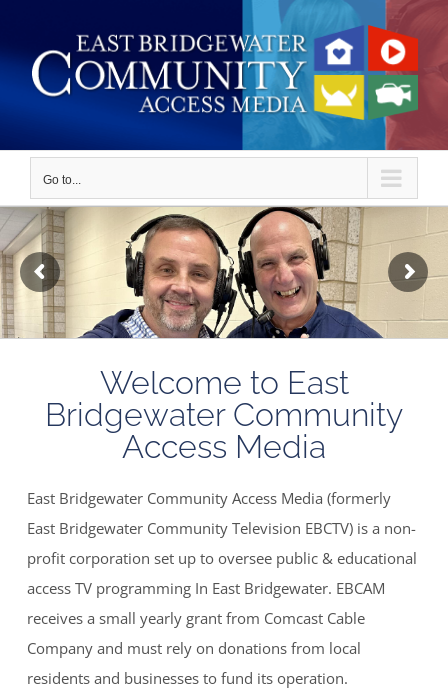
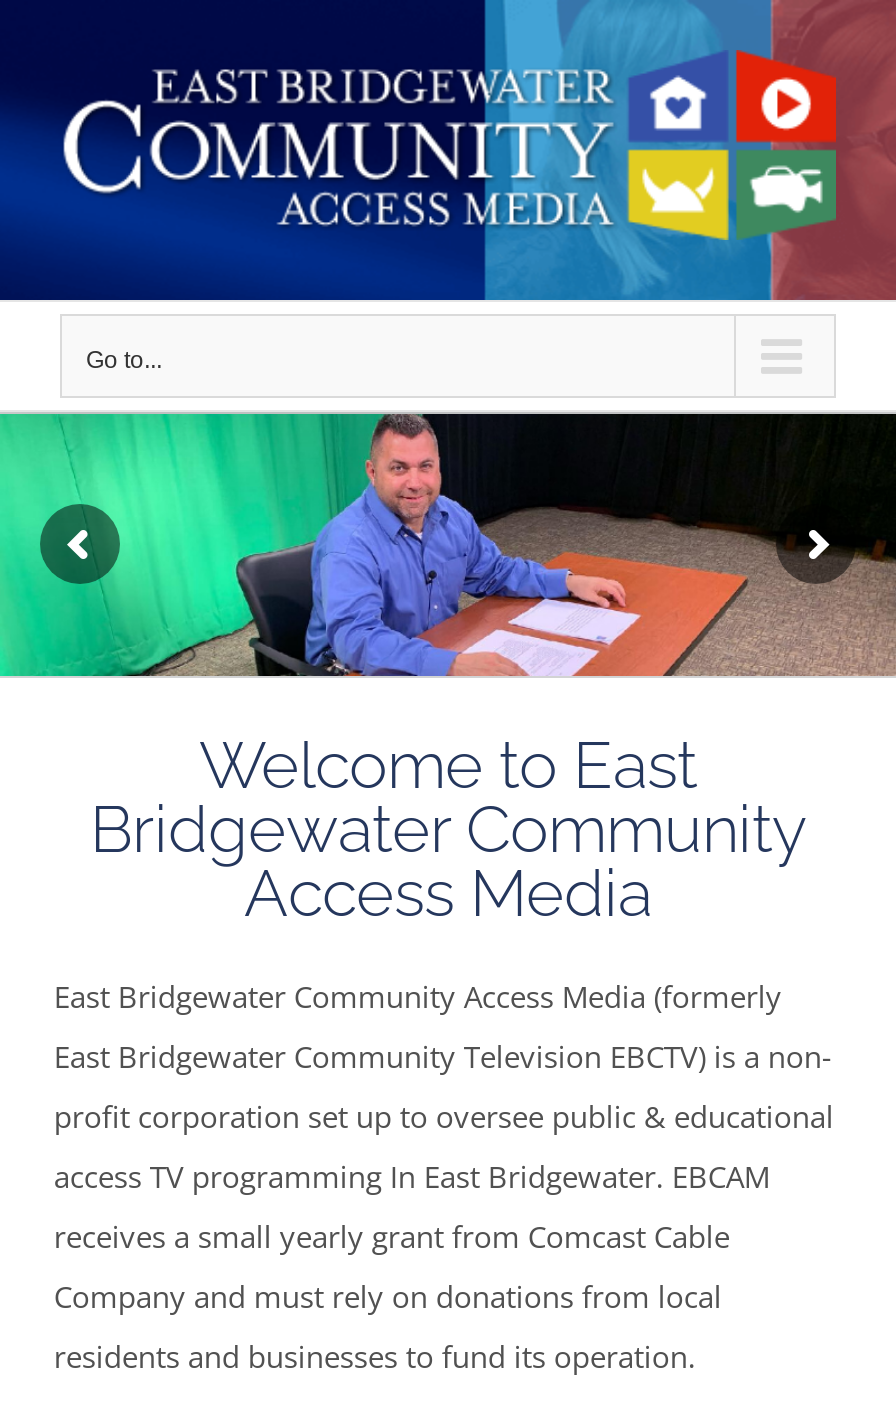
- [image]
+ [image]
